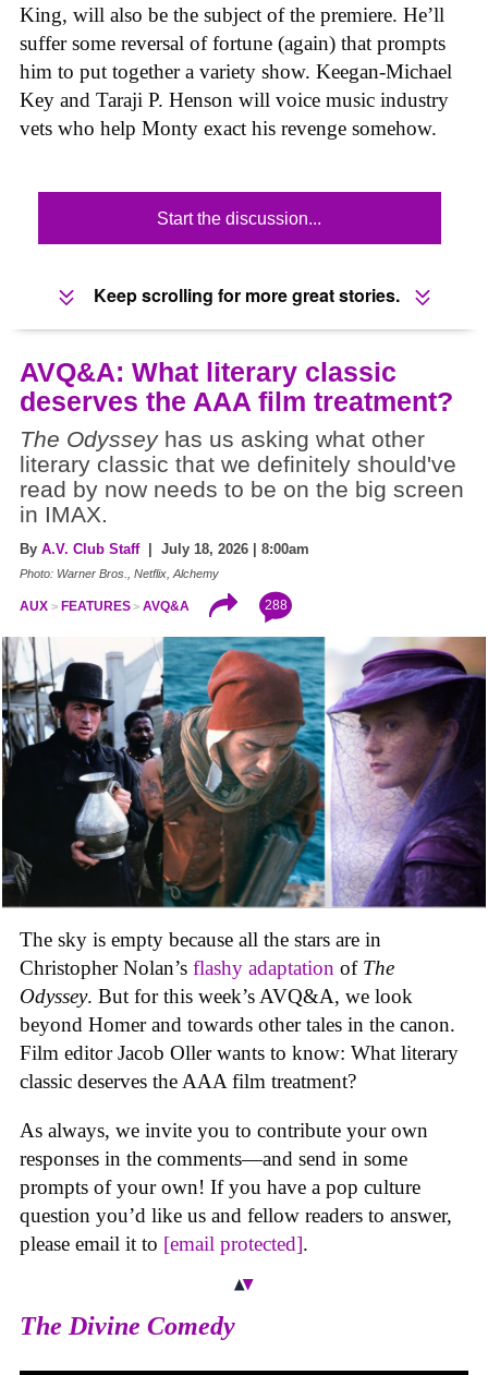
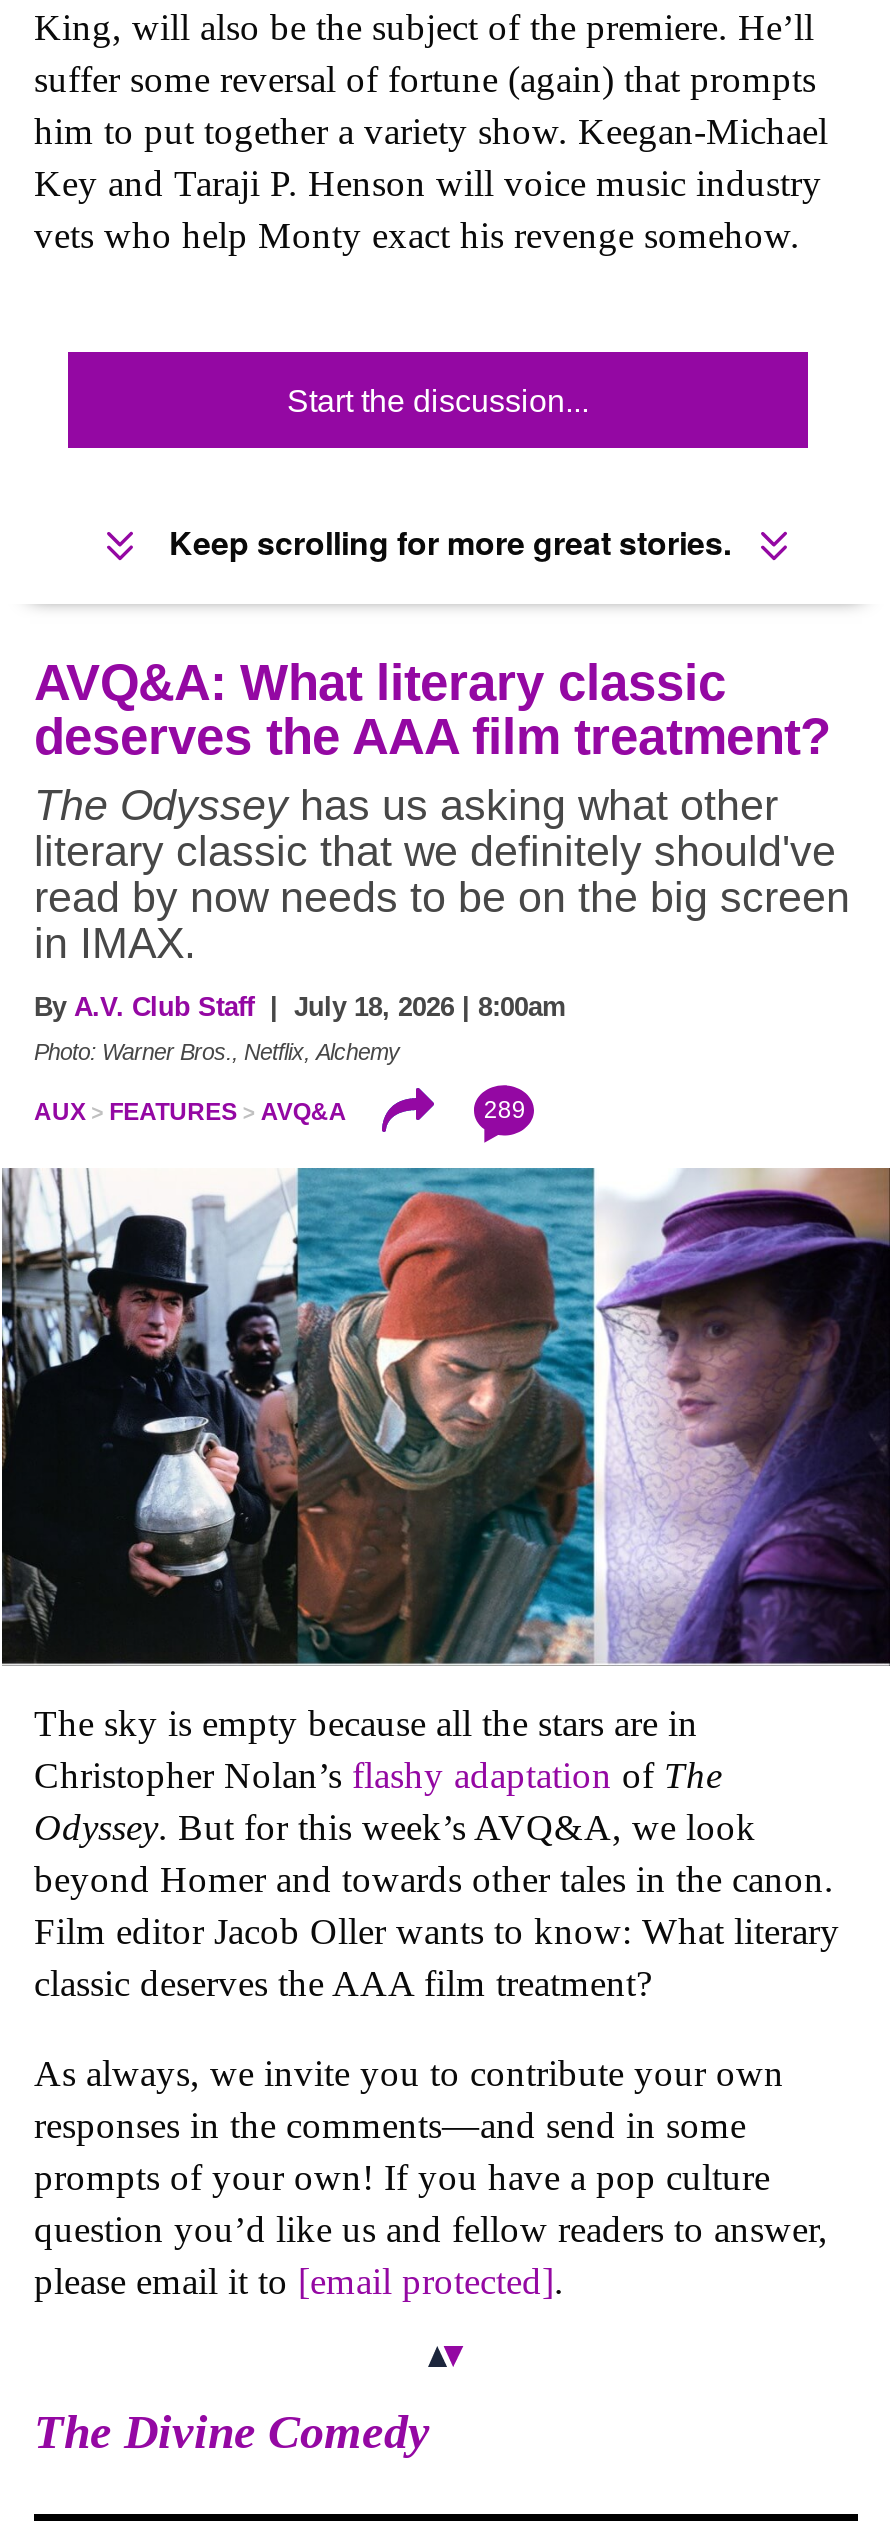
- 288
+ 289
